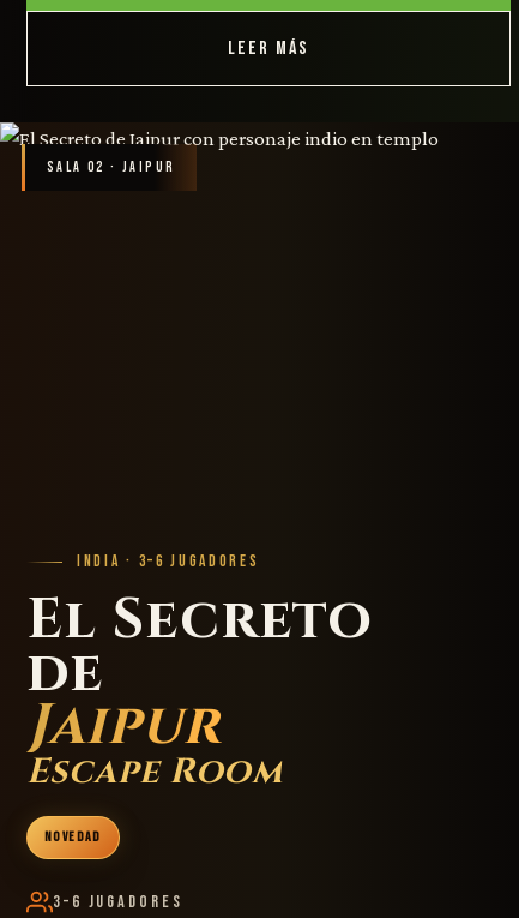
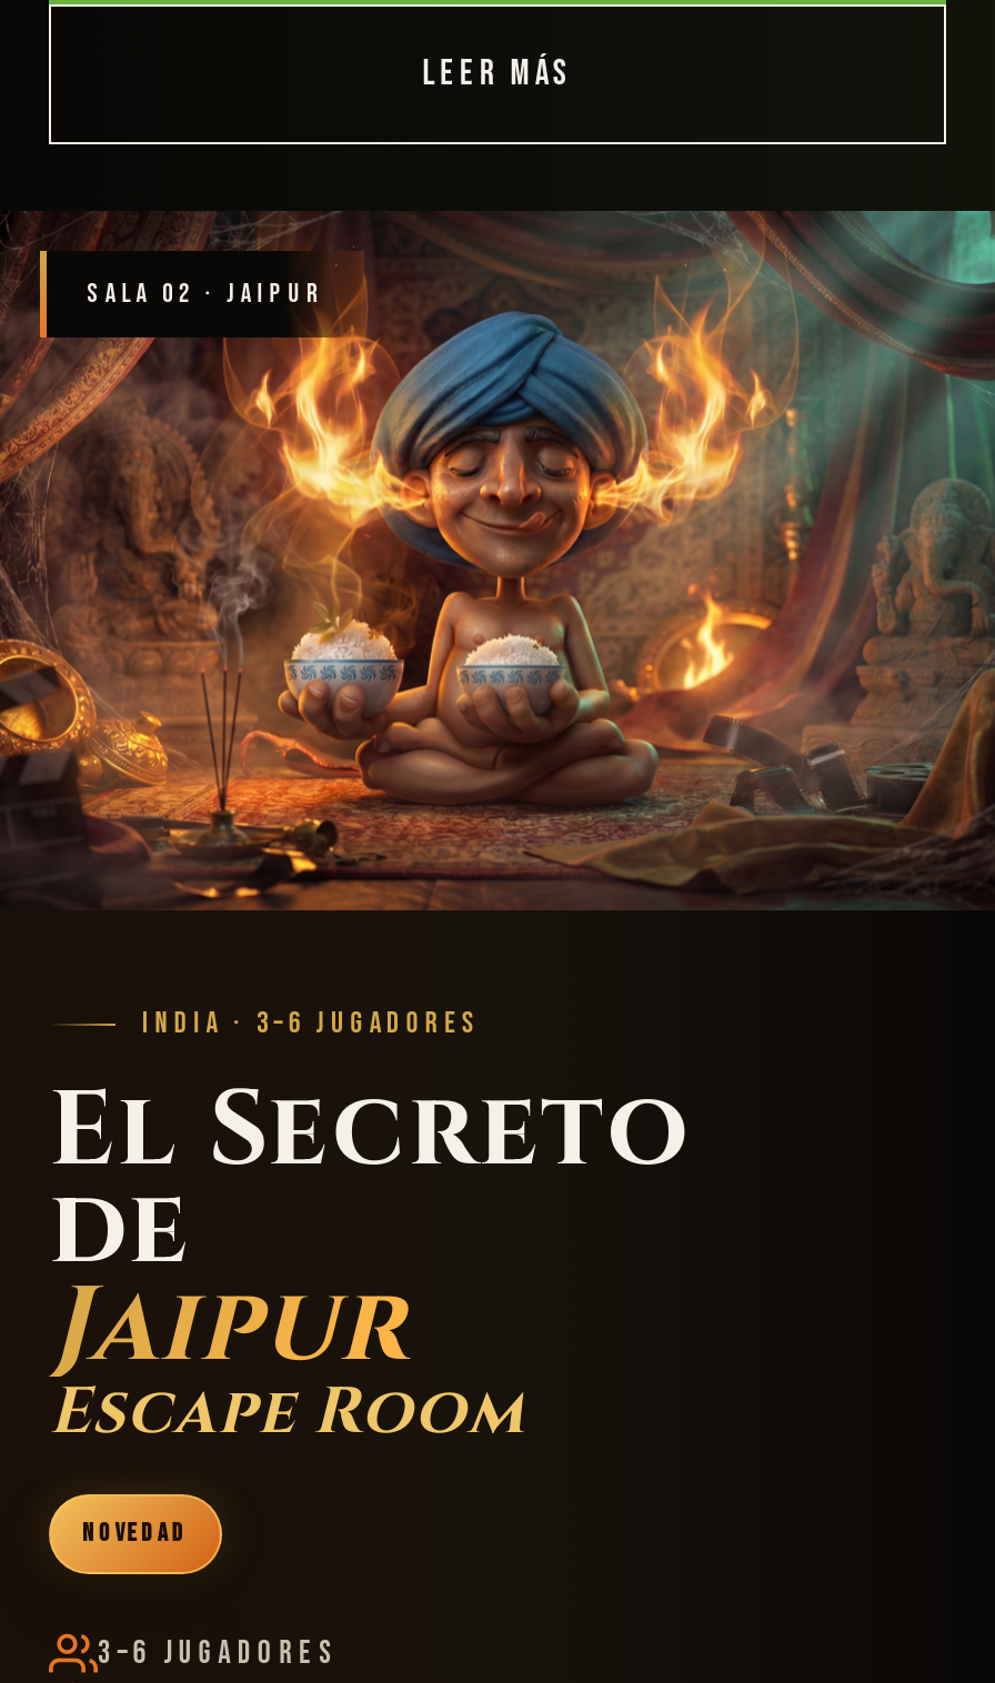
+ [image]
